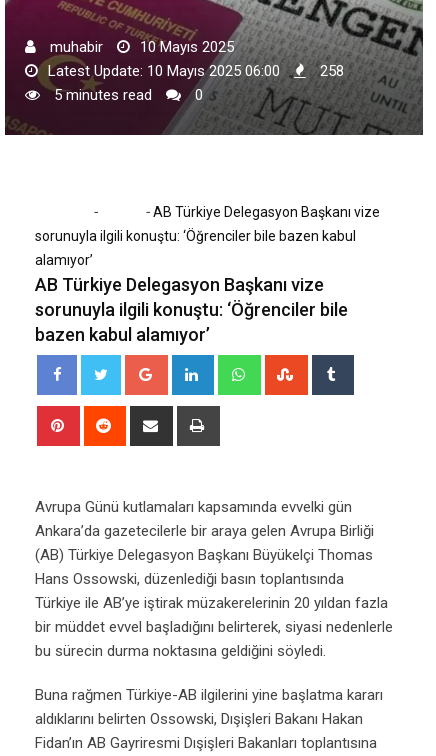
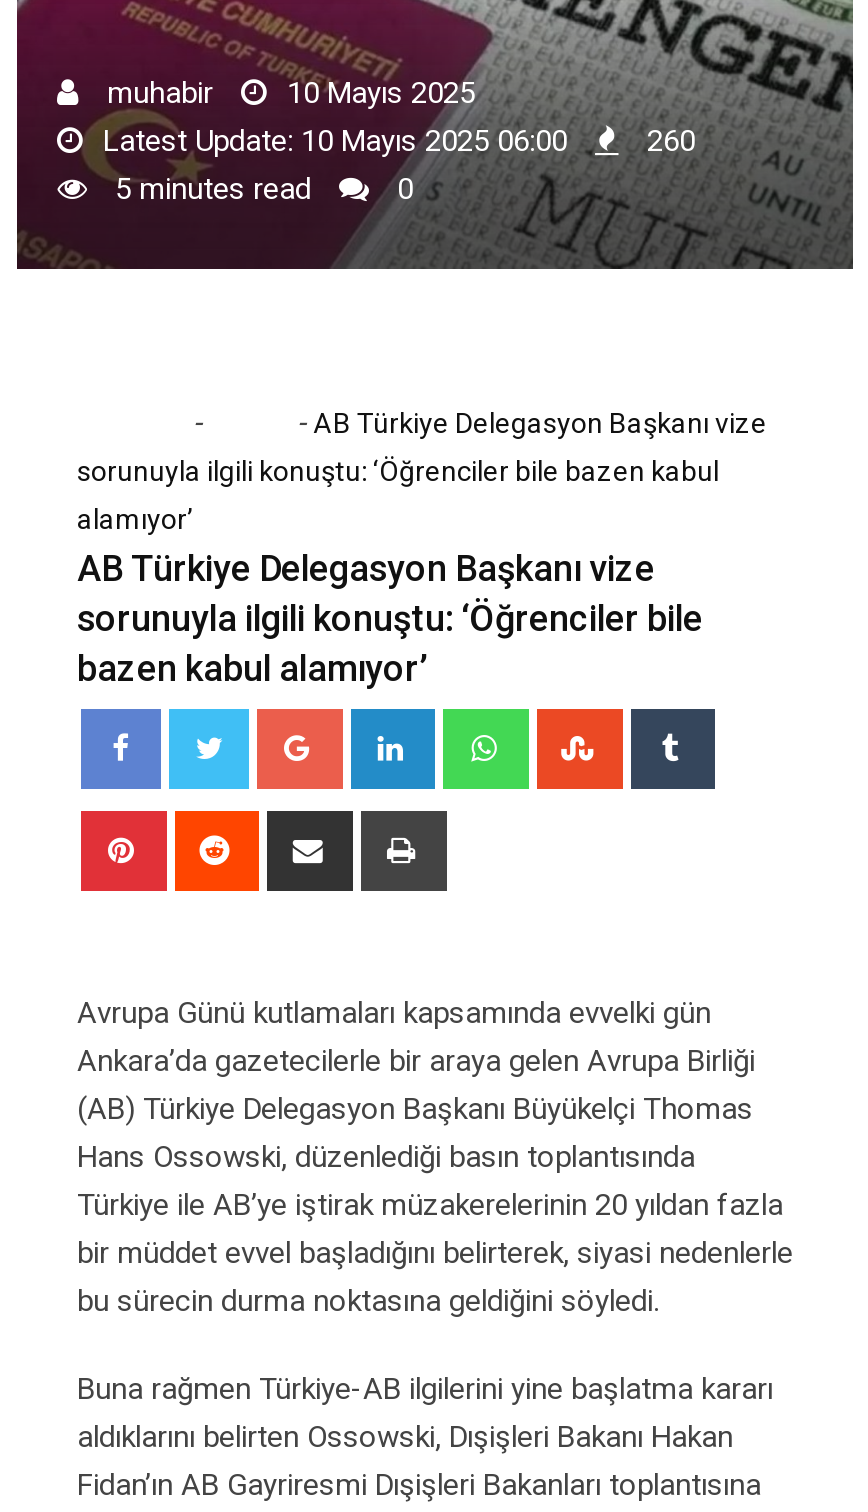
- Latest Update: 10 Mayıs 2025 06:00 258
+ Latest Update: 10 Mayıs 2025 06:00 260
